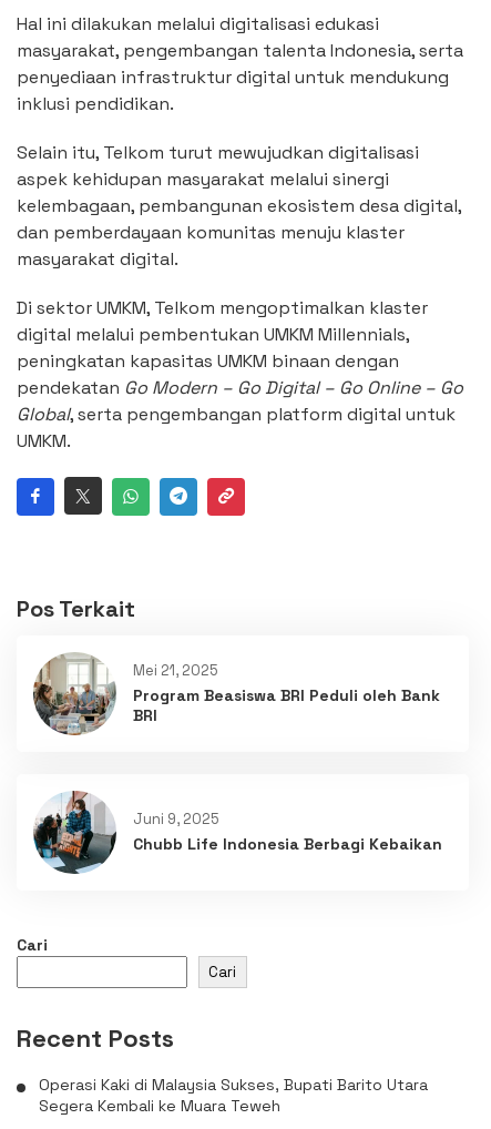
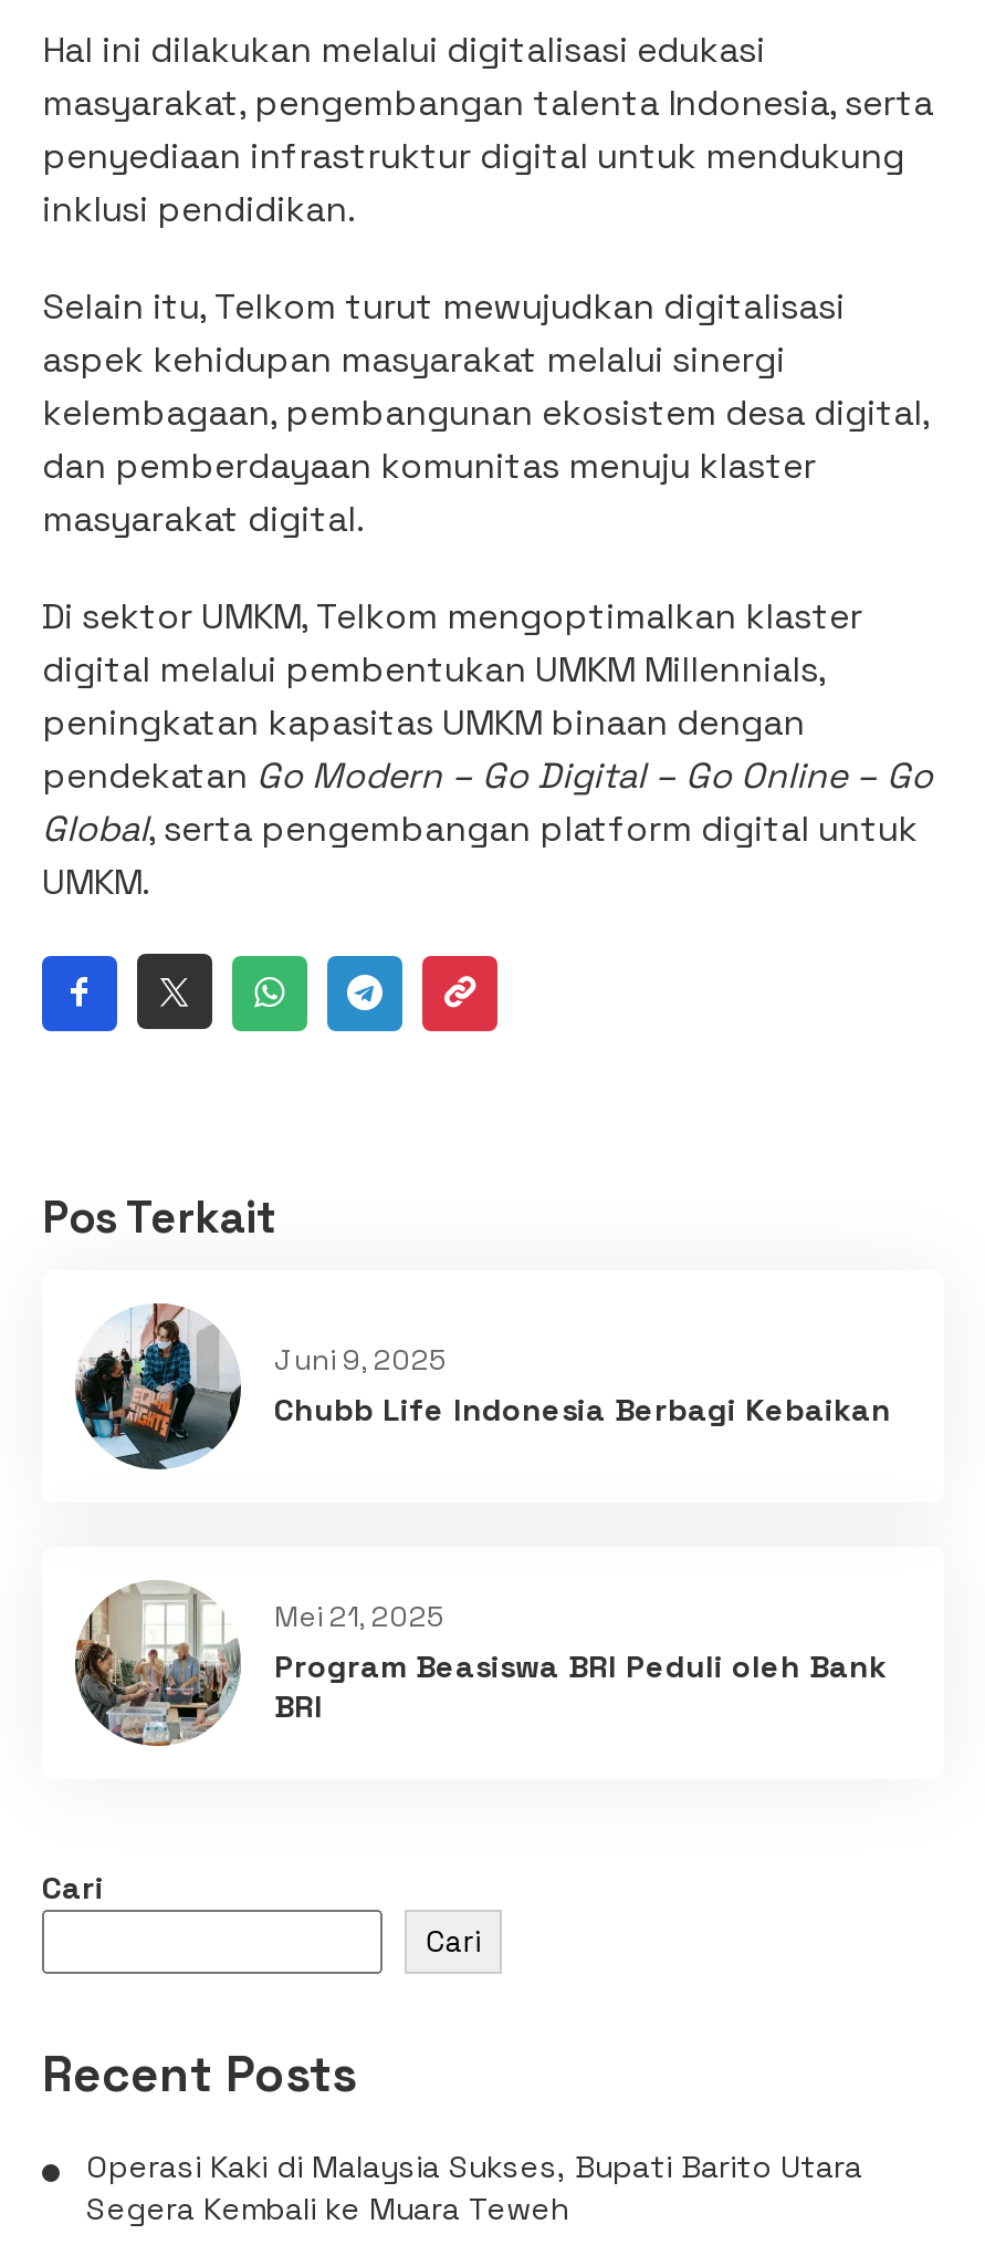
moved down: [image] | Mei 21, 2025 | Program Beasiswa BRI Peduli oleh Bank | BRI

moved up: [image] | Juni 9, 2025 | Chubb Life Indonesia Berbagi Kebaikan
